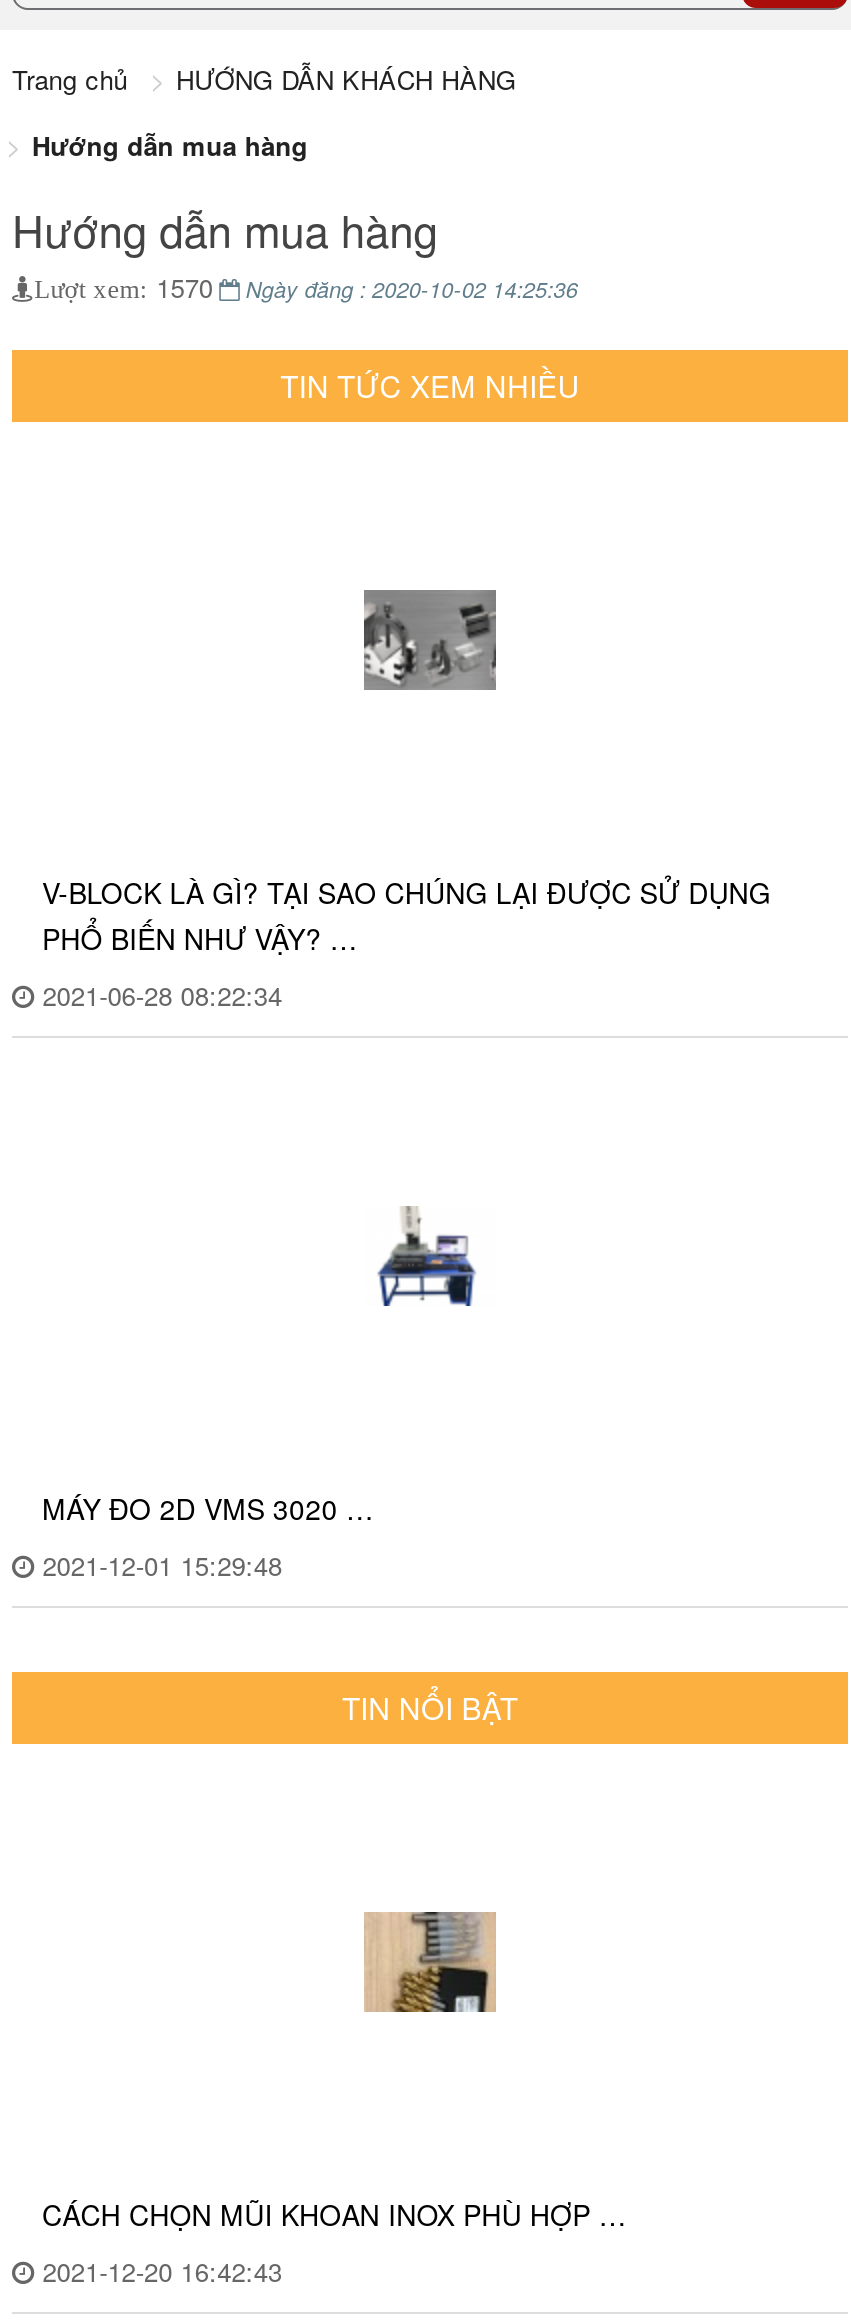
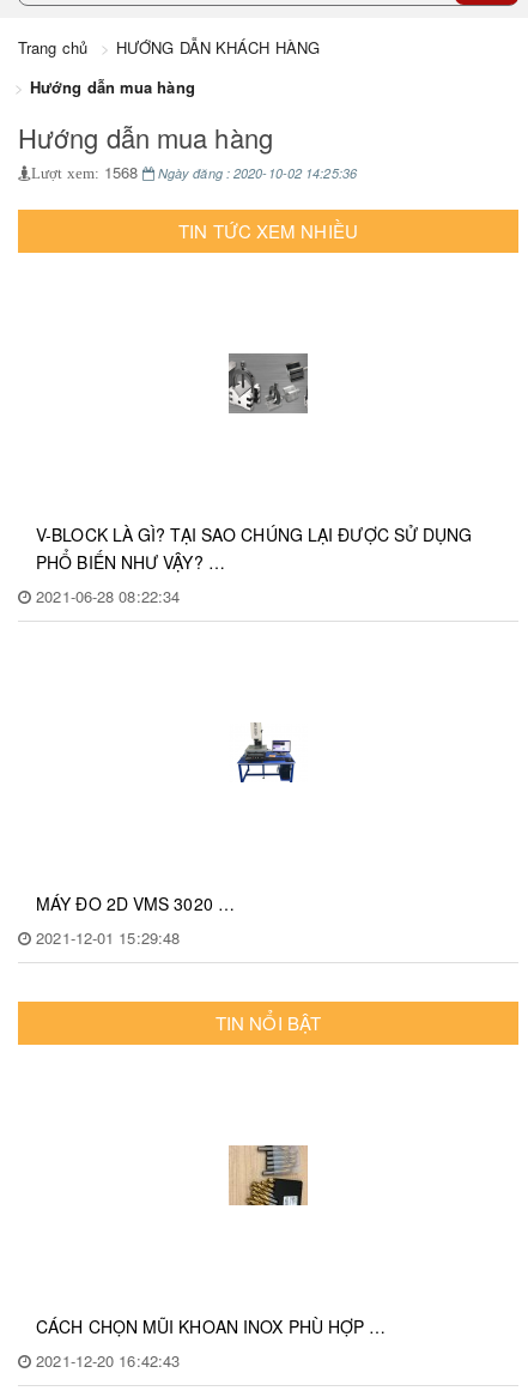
- Lượt xem: 1570 Ngày đăng : 2020-10-02 14:25:36
+ Lượt xem: 1568 Ngày đăng : 2020-10-02 14:25:36
